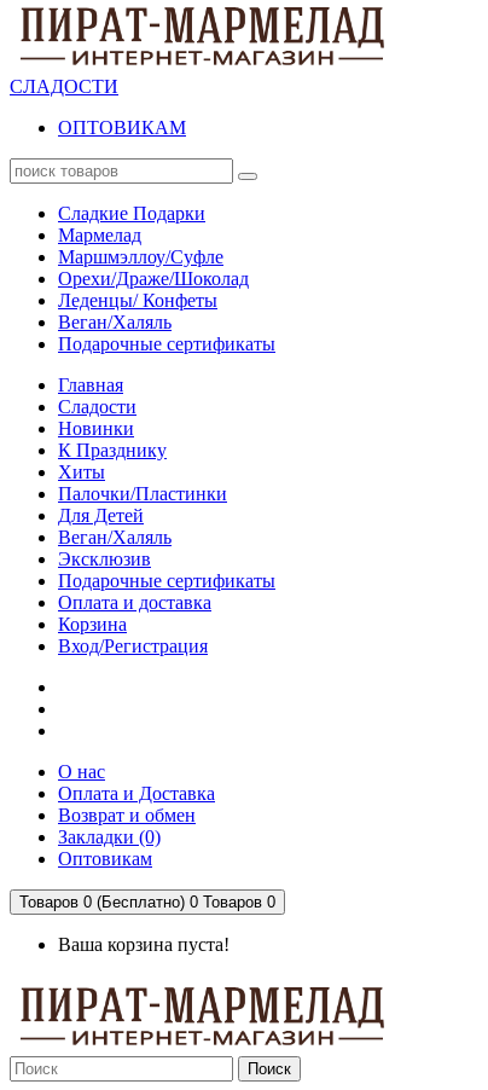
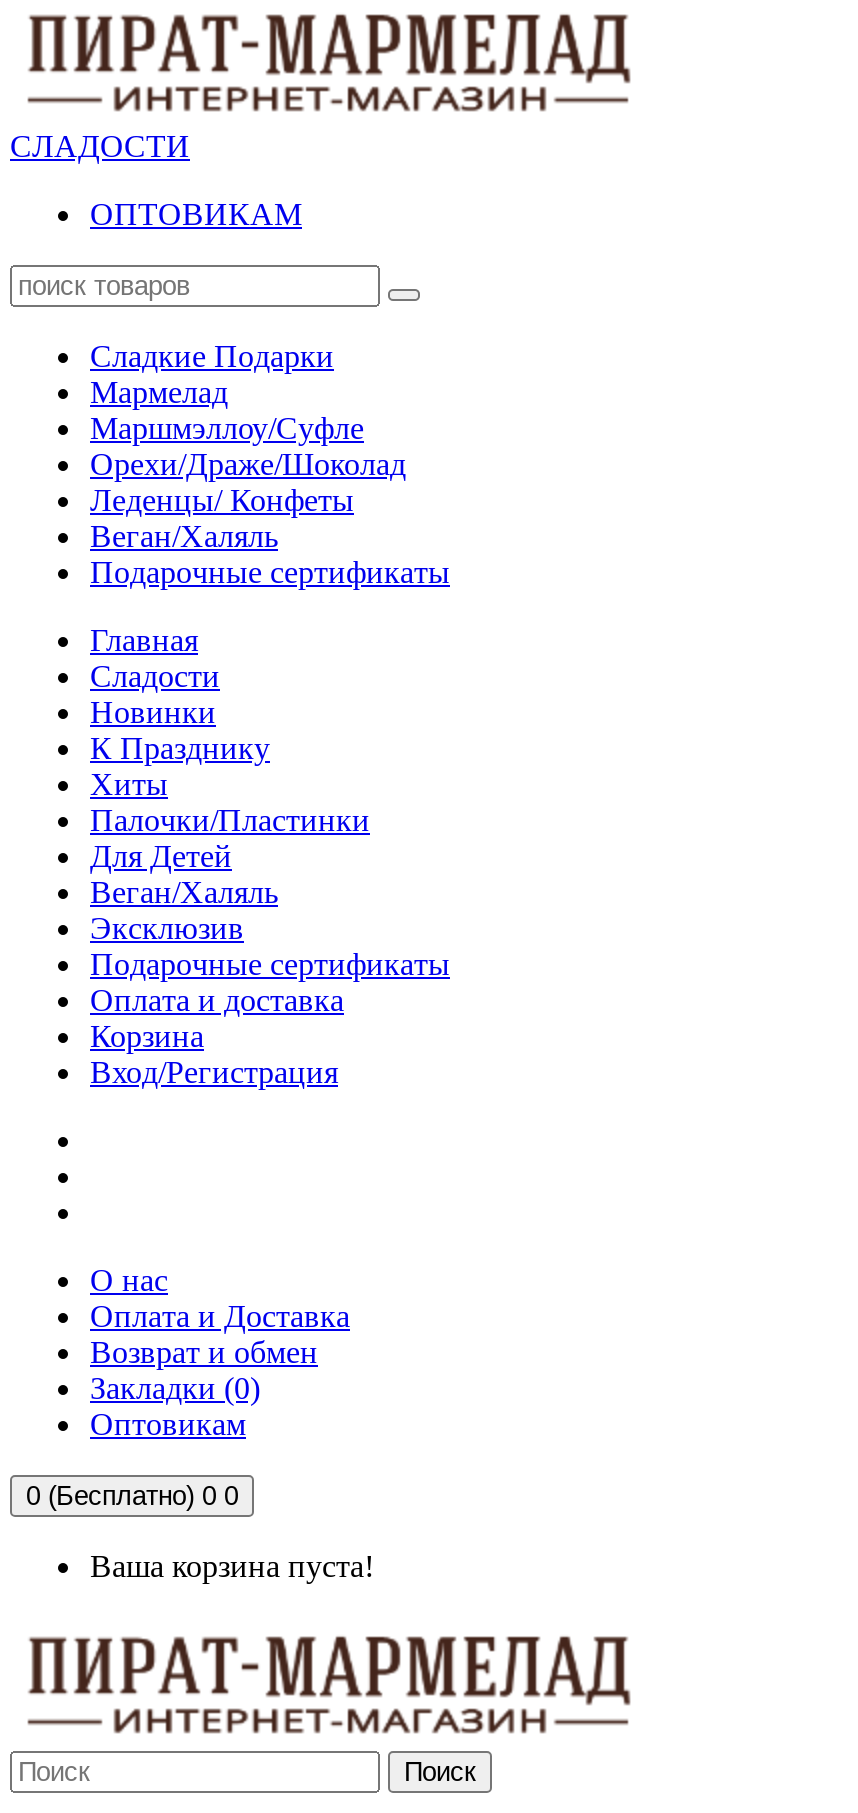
- Товаров 0 (Бесплатно) 0 Товаров 0
+ 0 (Бесплатно) 0 0
